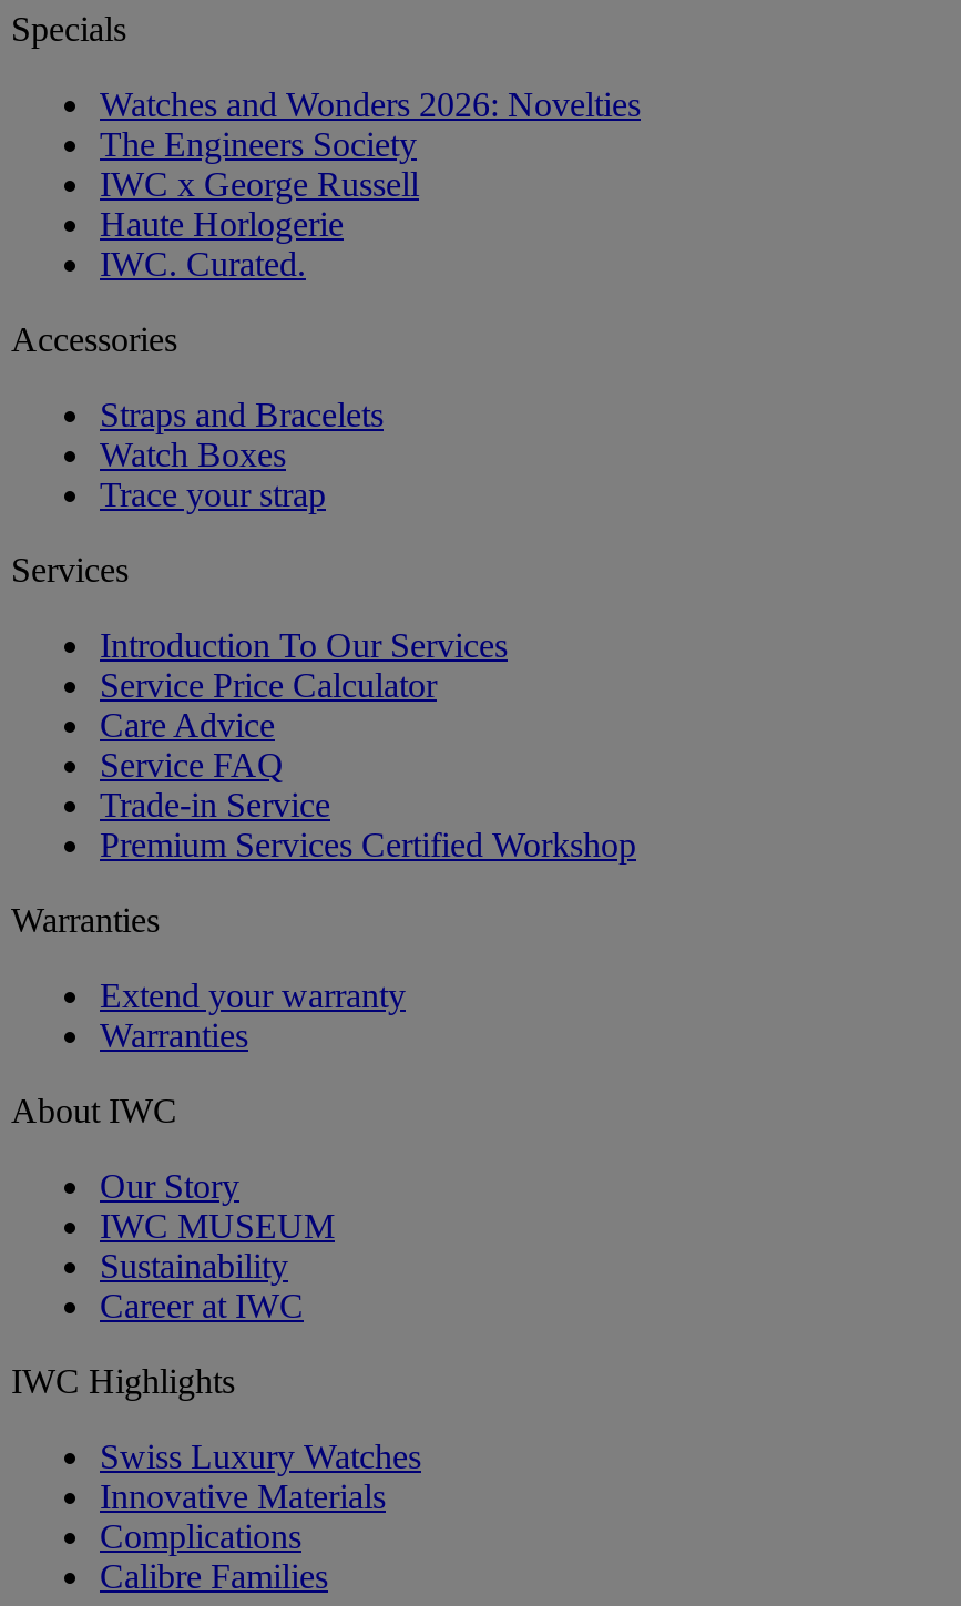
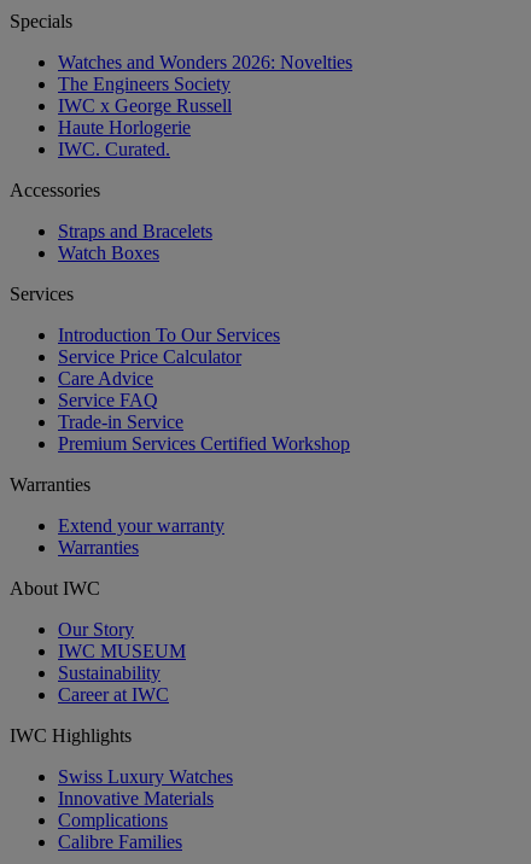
- Trace your strap
